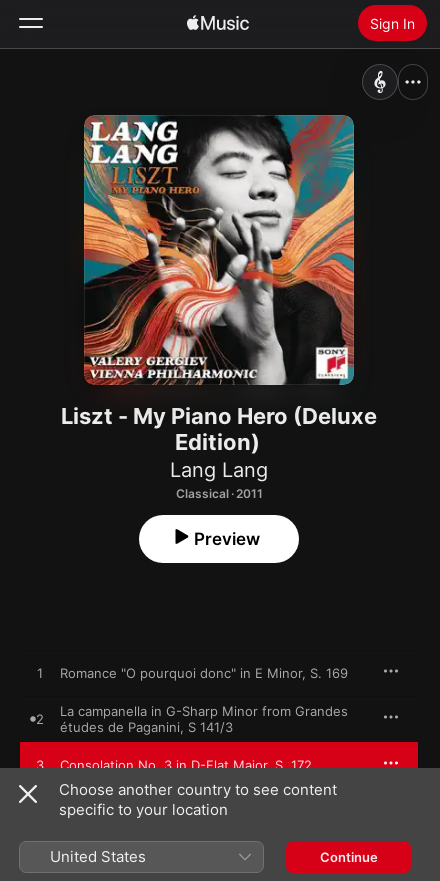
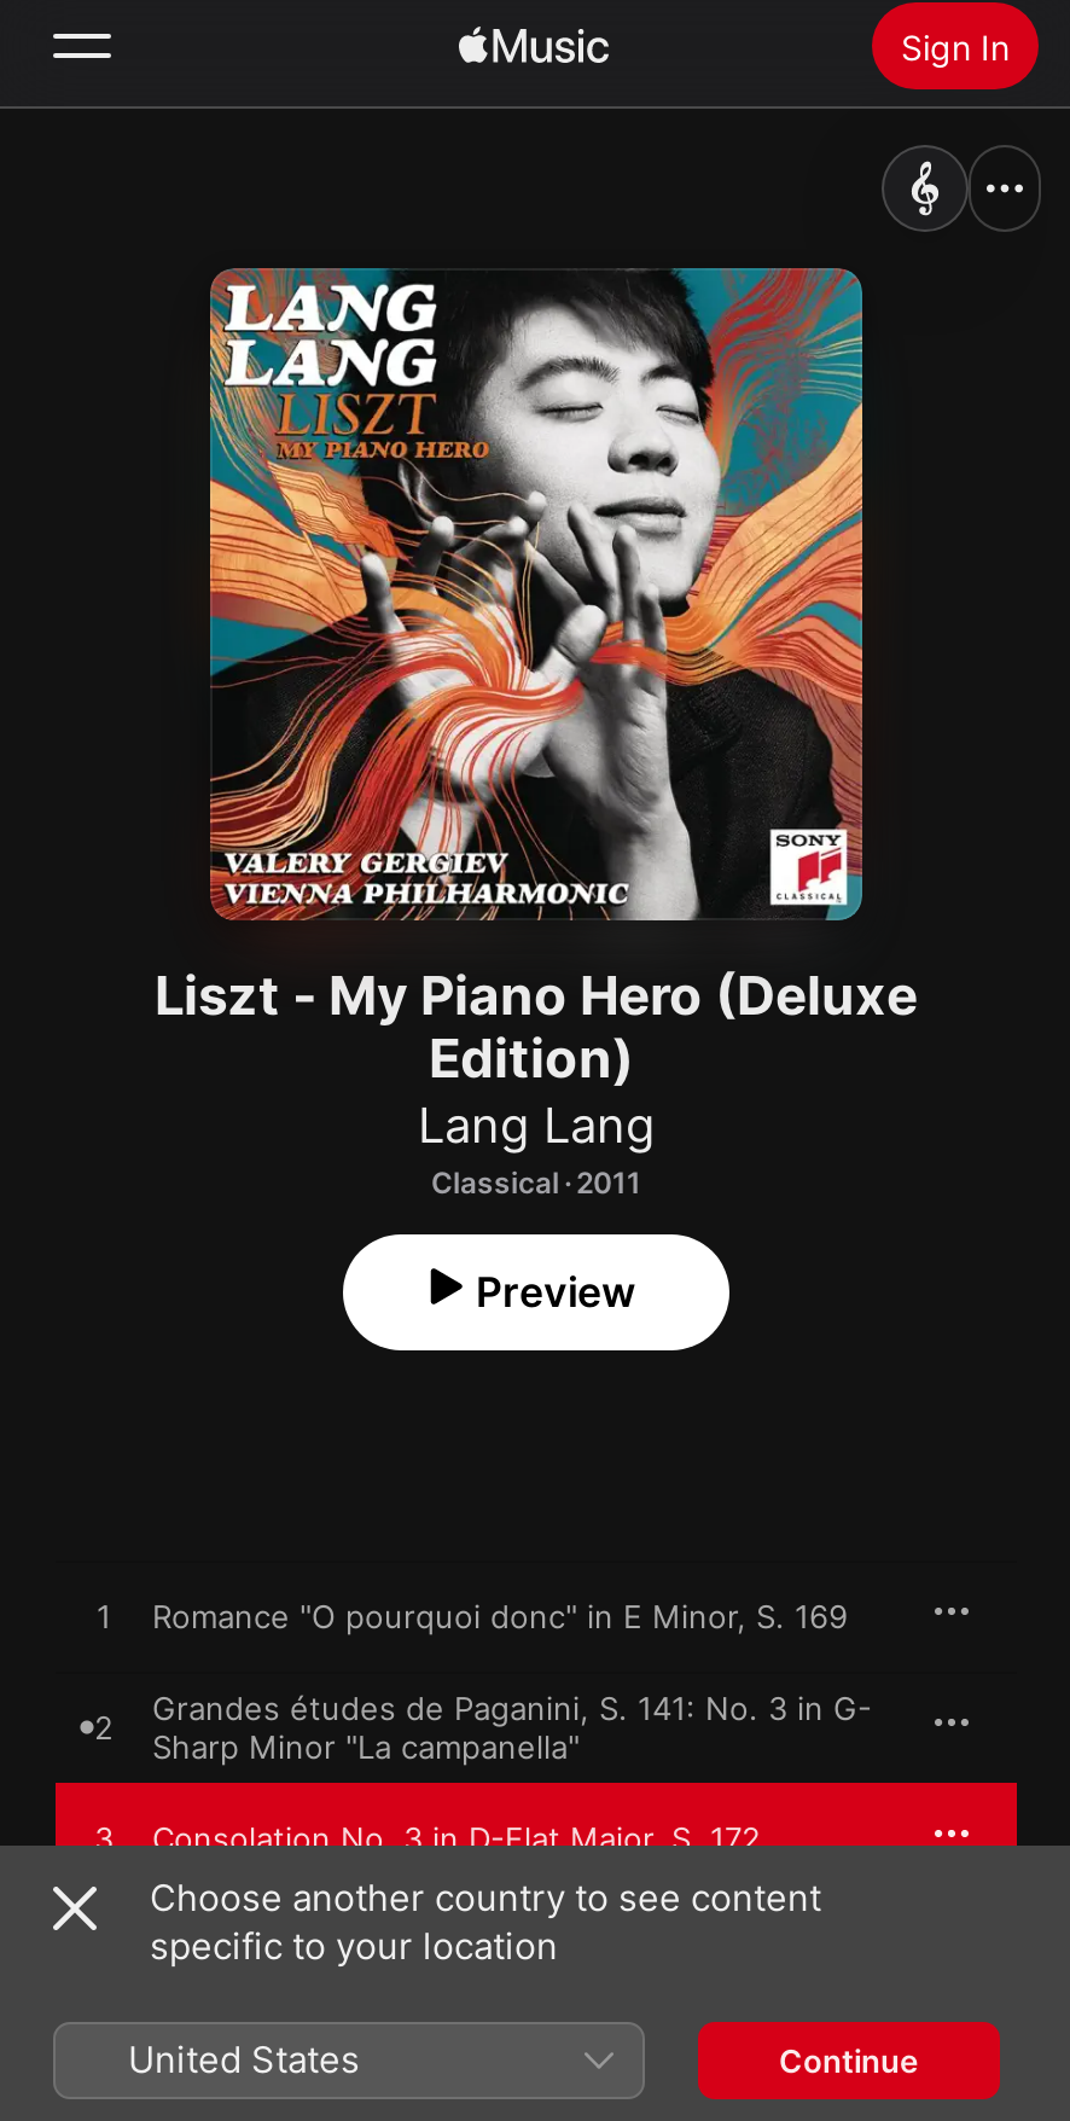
- La campanella in G-Sharp Minor from Grandes
- études de Paganini, S 141/3
+ Grandes études de Paganini, S. 141: No. 3 in G-
+ Sharp Minor "La campanella"
